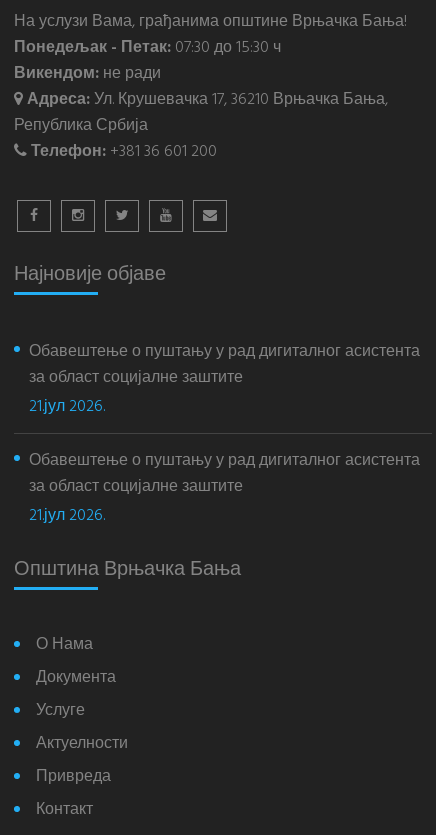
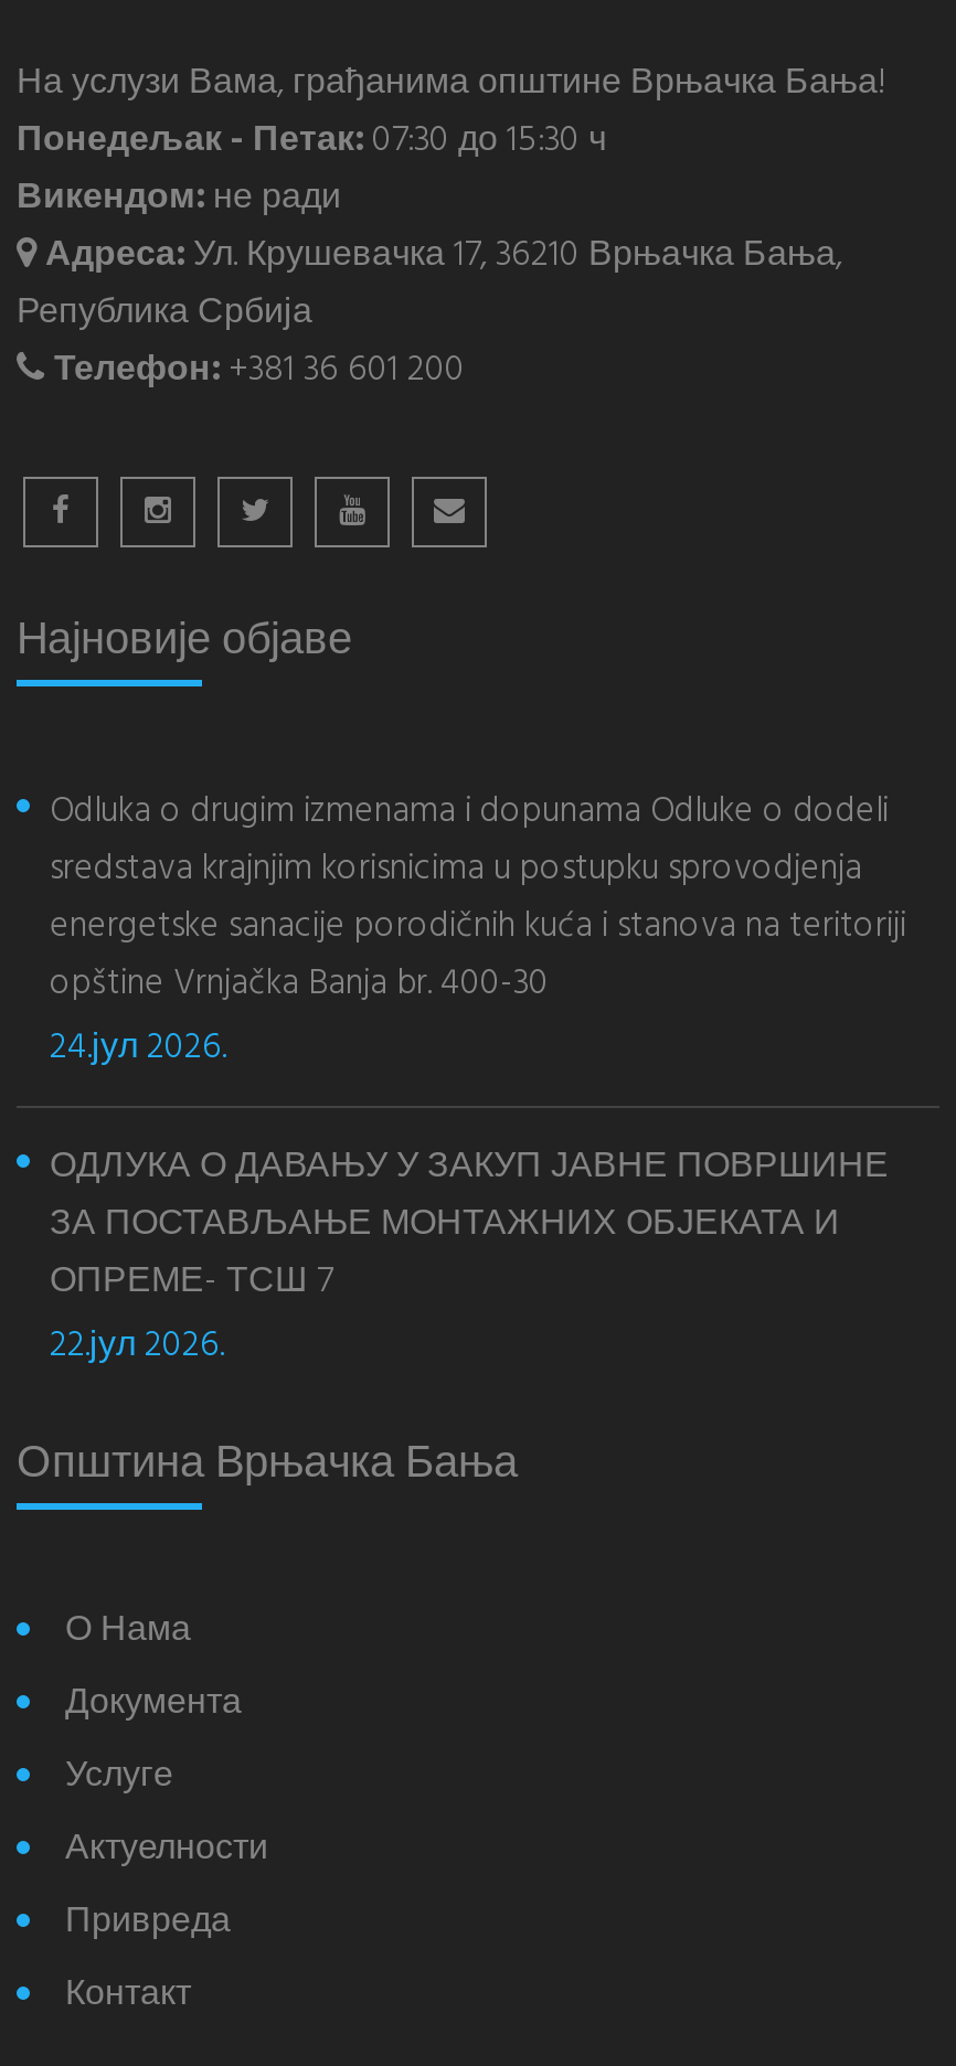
- Обавештење о пуштању у рад дигиталног асистента
- за област социјалне заштите
- 21.јул 2026.
+ Odluka o drugim izmenama i dopunama Odluke o dodeli
+ sredstava krajnjim korisnicima u postupku sprovodjenja
+ energetske sanacije porodičnih kuća i stanova na teritoriji
+ opštine Vrnjačka Banja br. 400-30
+ 24.јул 2026.

- Обавештење о пуштању у рад дигиталног асистента
- за област социјалне заштите
- 21.јул 2026.
+ ОДЛУКА О ДАВАЊУ У ЗАКУП ЈАВНЕ ПОВРШИНЕ
+ ЗА ПОСТАВЉАЊЕ МОНТАЖНИХ ОБЈЕКАТА И
+ ОПРЕМЕ- ТСШ 7
+ 22.јул 2026.
